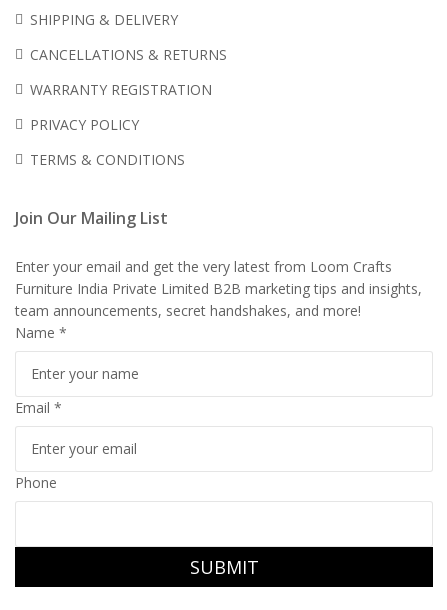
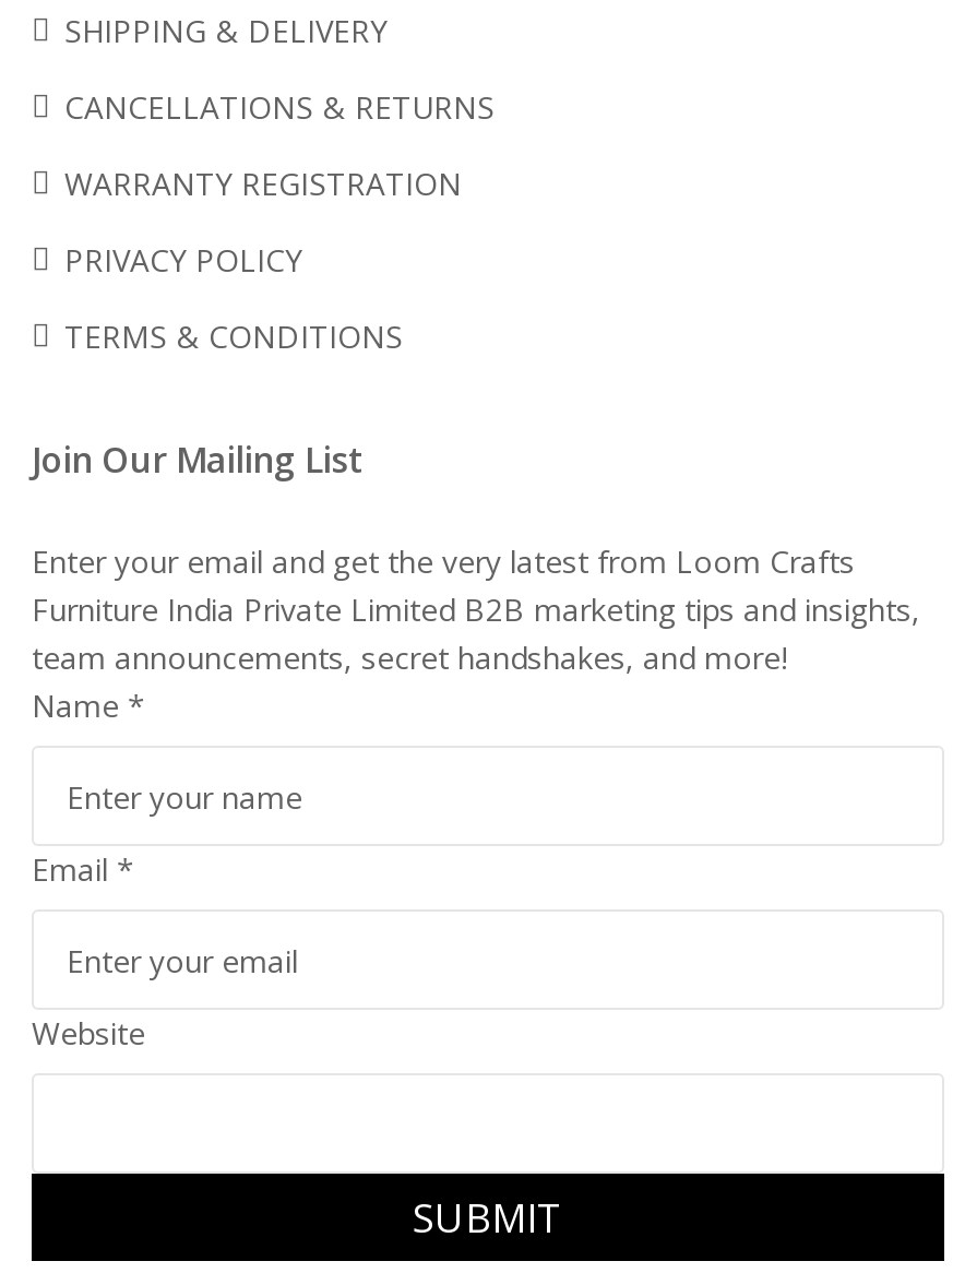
- Phone
+ Website
